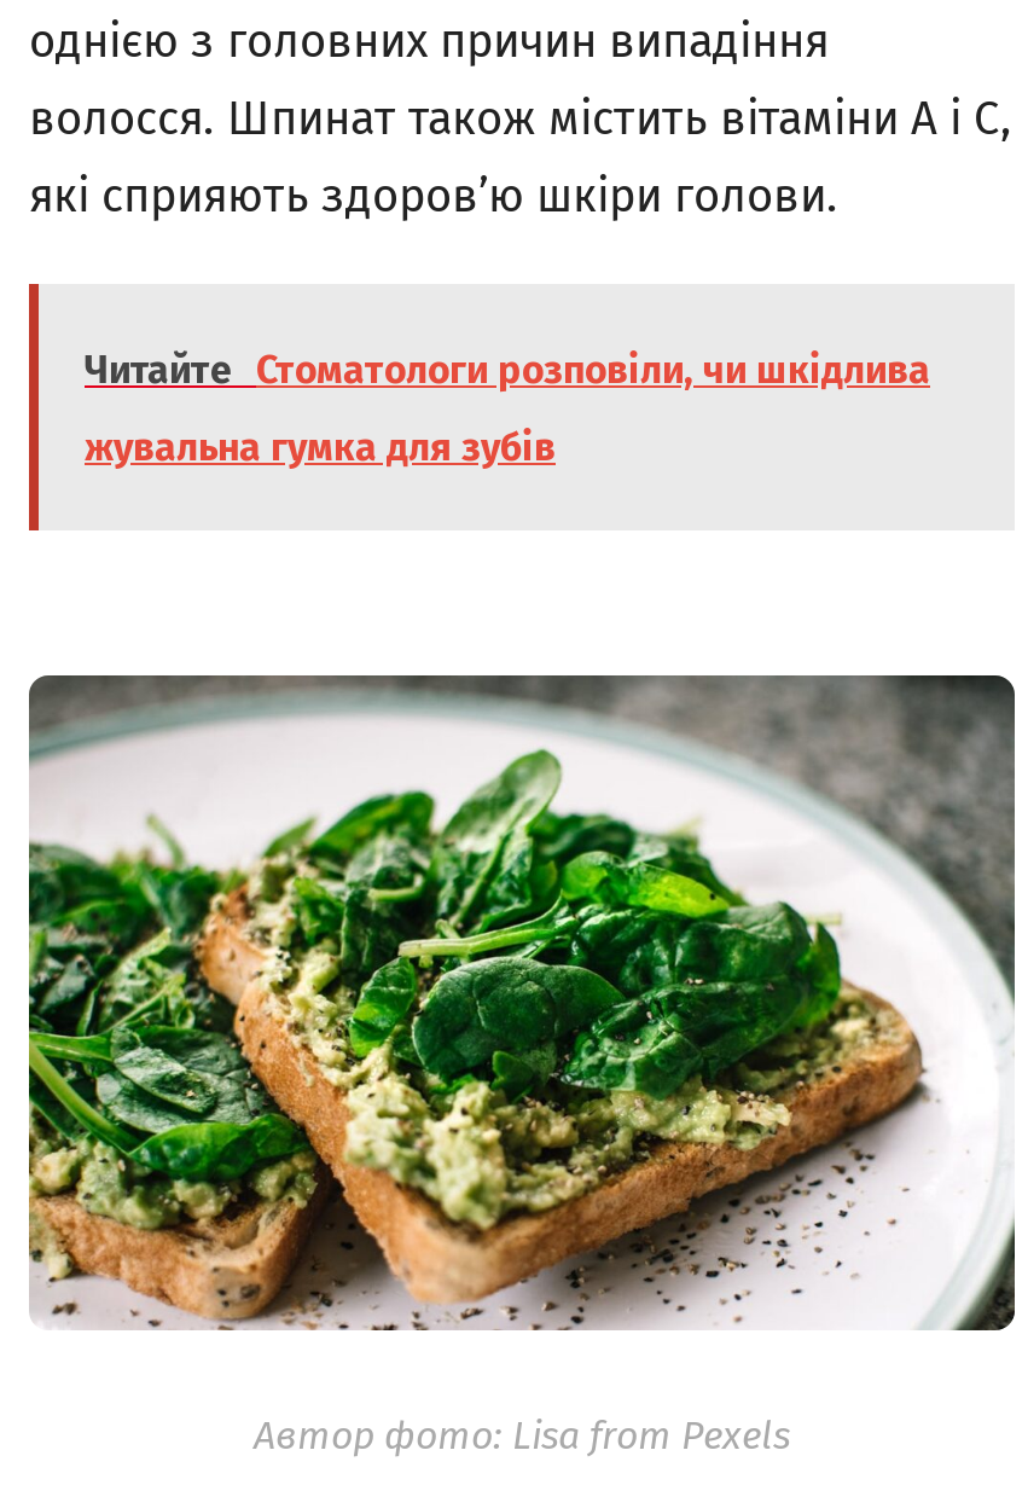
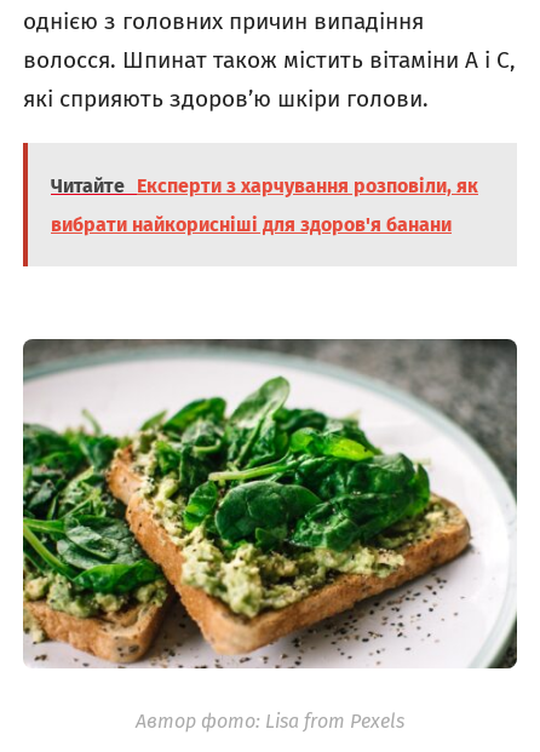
- Читайте Стоматологи розповіли, чи шкідлива
+ Читайте Експерти з харчування розповіли, як

- жувальна гумка для зубів
+ вибрати найкорисніші для здоров'я банани
